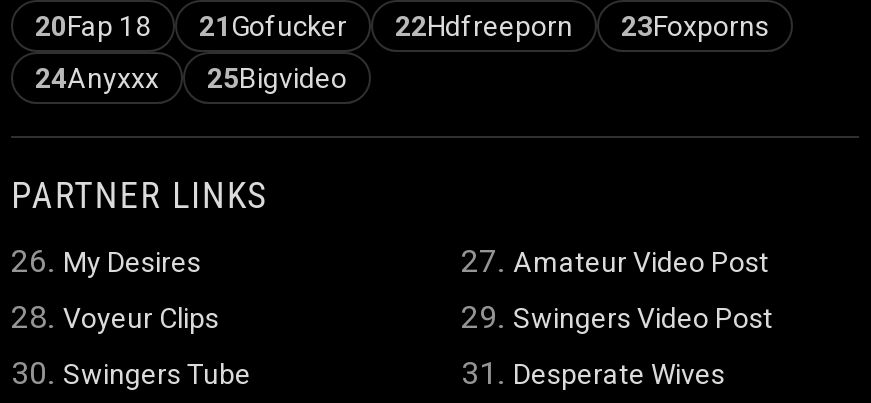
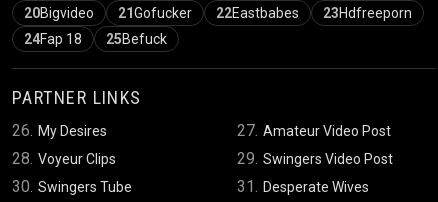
- 20Fap 18
+ 20Bigvideo

- 22Hdfreeporn
- 23Foxporns
+ 22Eastbabes
+ 23Hdfreeporn

- 24Anyxxx
- 25Bigvideo
+ 24Fap 18
+ 25Befuck
